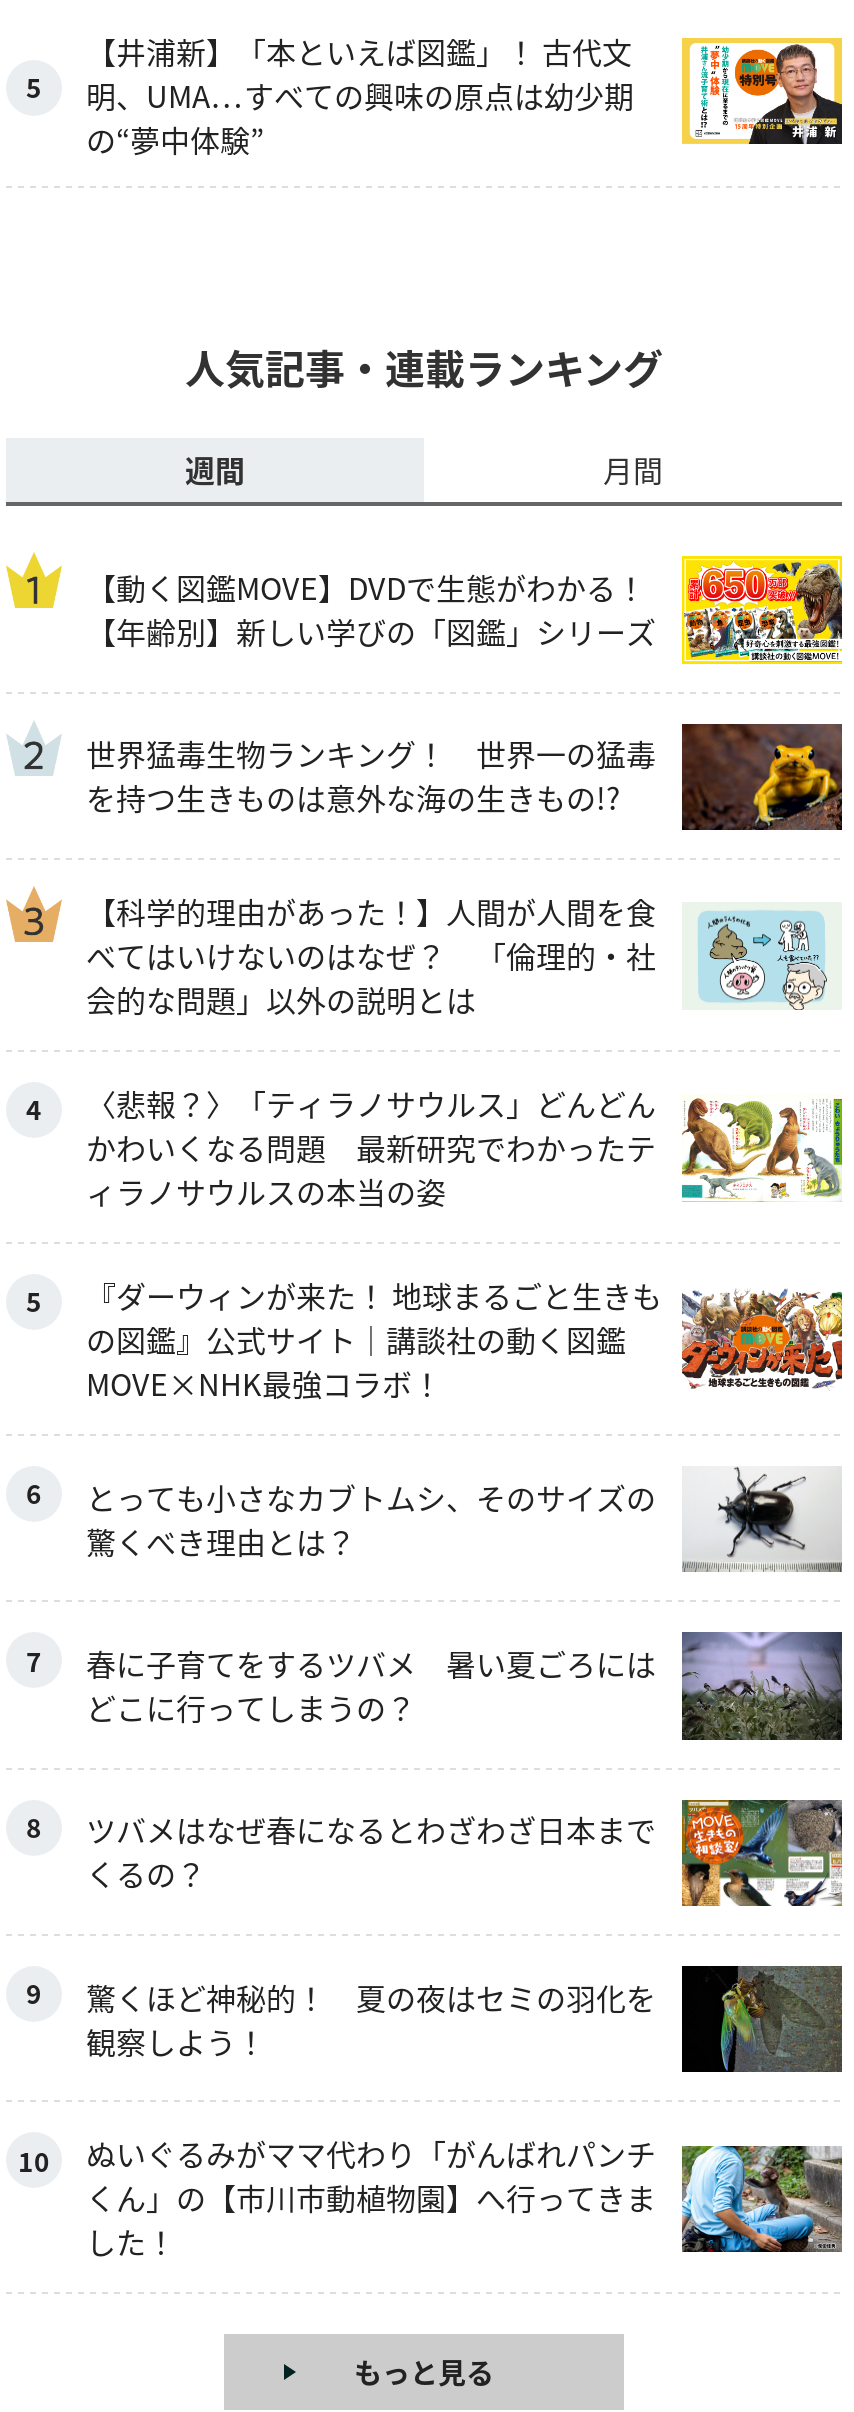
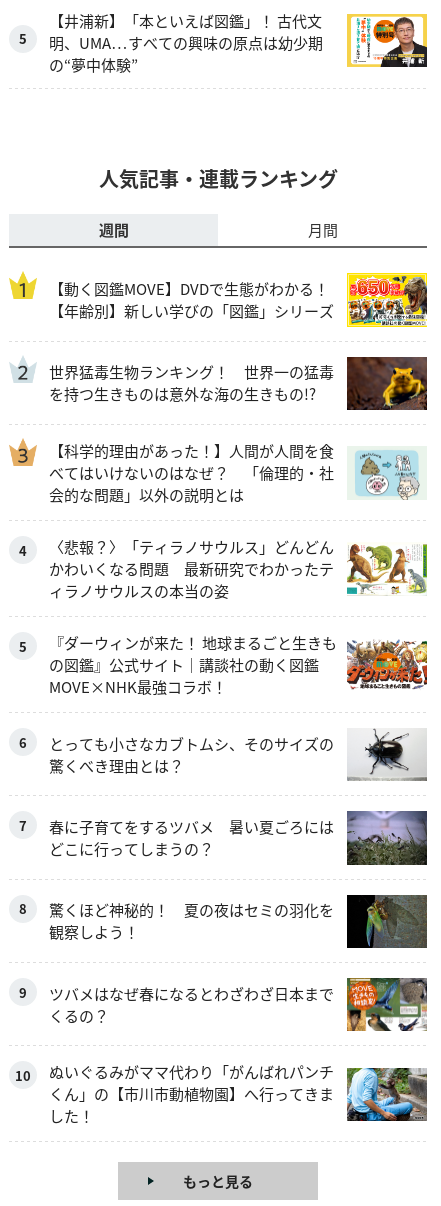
moved down: [image] | ツバメはなぜ春になるとわざわざ日本まで | くるの？

moved up: [image] | 驚くほど神秘的！ 夏の夜はセミの羽化を | 観察しよう！
